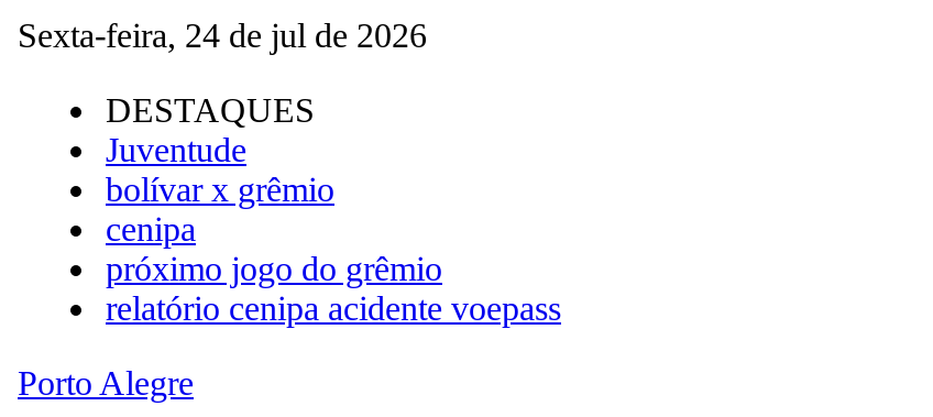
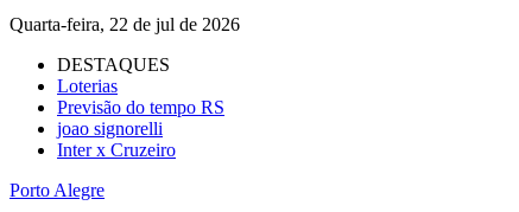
- Sexta-feira, 24 de jul de 2026
+ Quarta-feira, 22 de jul de 2026

- Juventude
- bolívar x grêmio
- cenipa
- próximo jogo do grêmio
- relatório cenipa acidente voepass
+ Loterias
+ Previsão do tempo RS
+ joao signorelli
+ Inter x Cruzeiro
